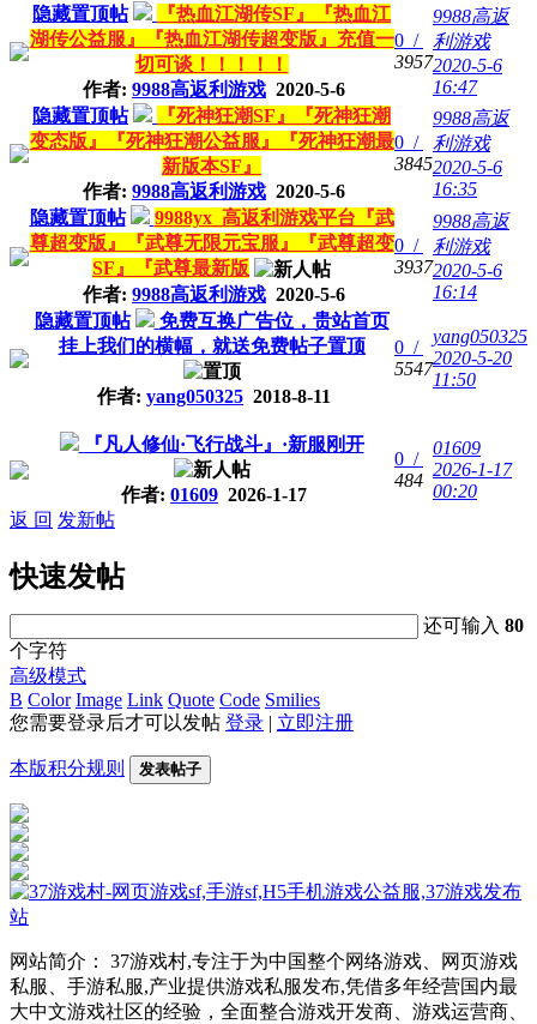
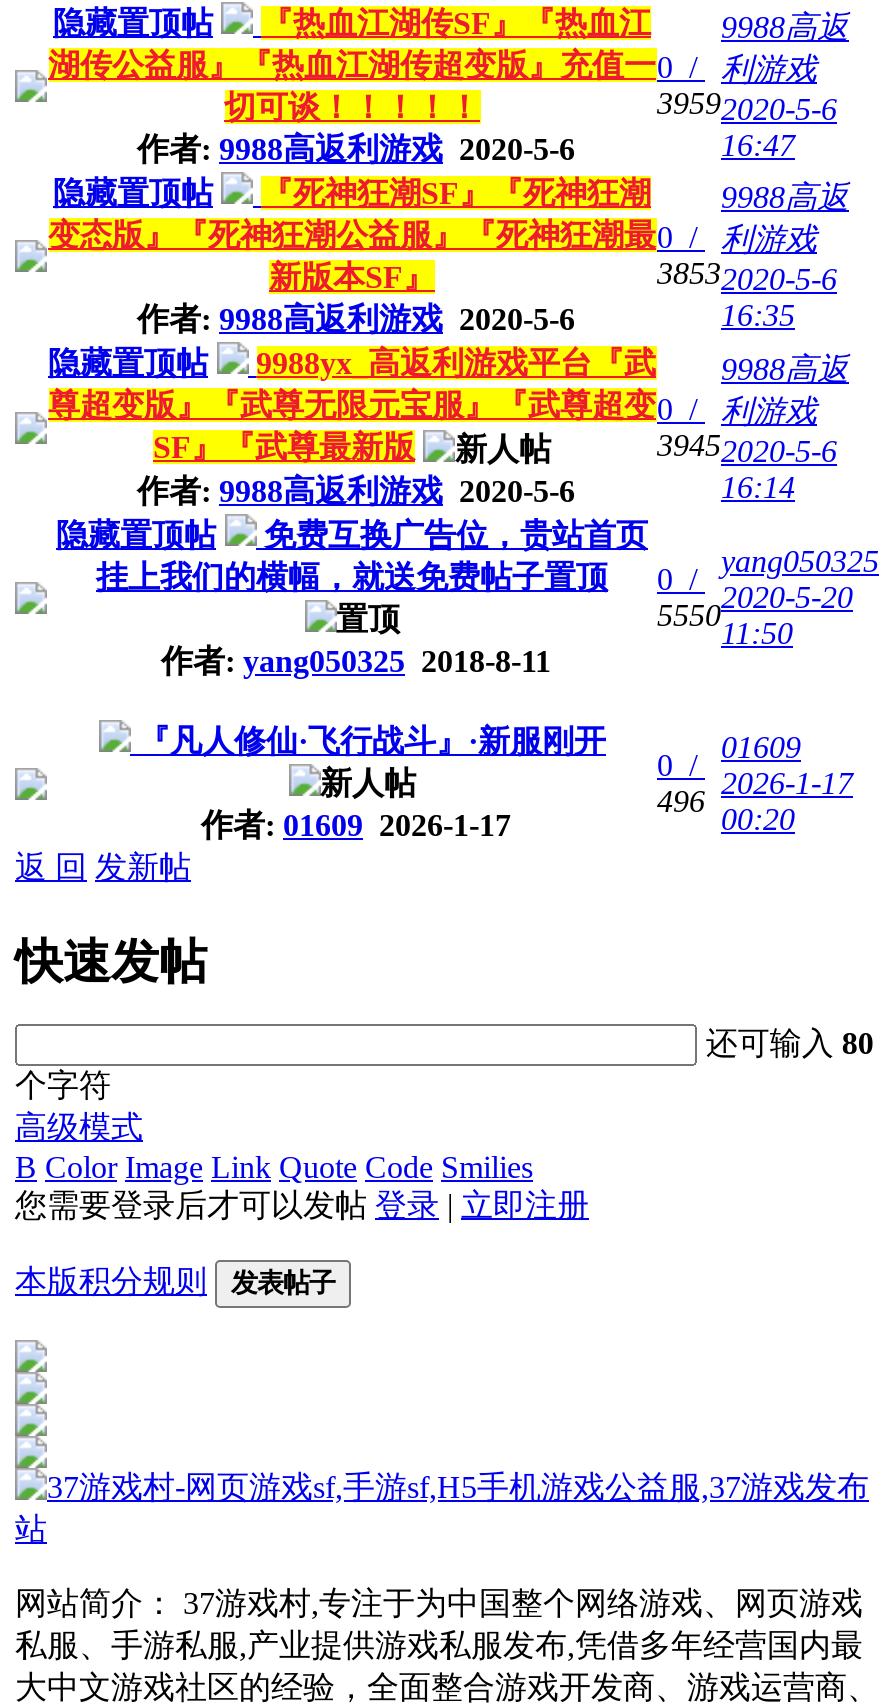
- 3957 2020-5-6
+ 3959 2020-5-6

- 3845 2020-5-6
+ 3853 2020-5-6

- 3937 2020-5-6
+ 3945 2020-5-6

- 5547
+ 5550

- 484
+ 496
